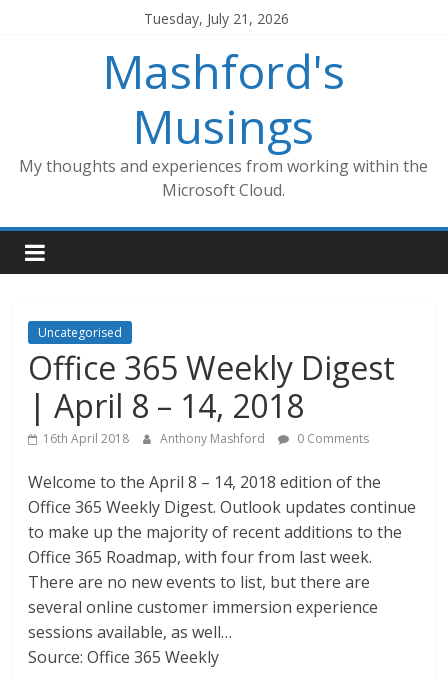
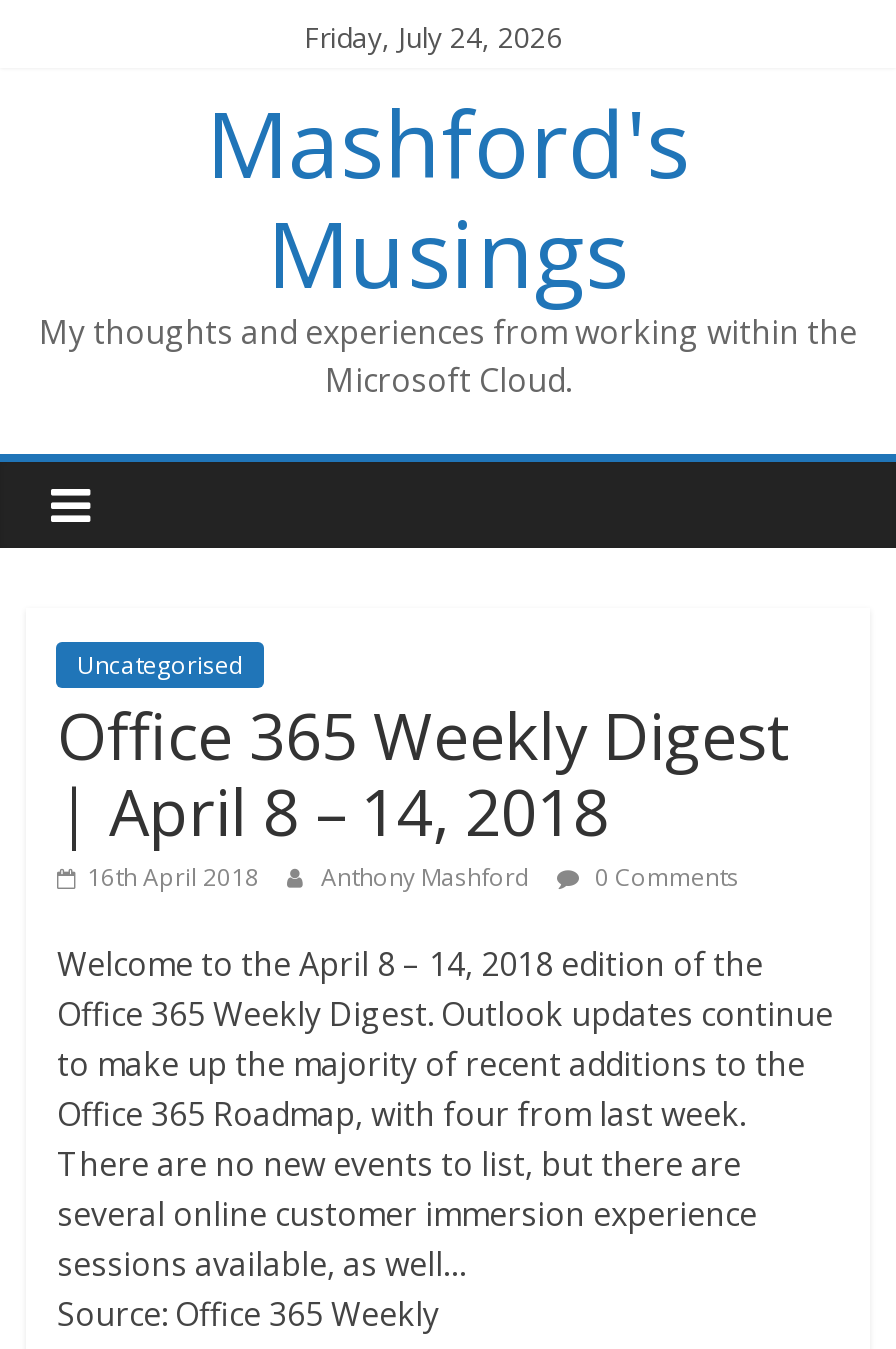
- Tuesday, July 21, 2026
+ Friday, July 24, 2026
